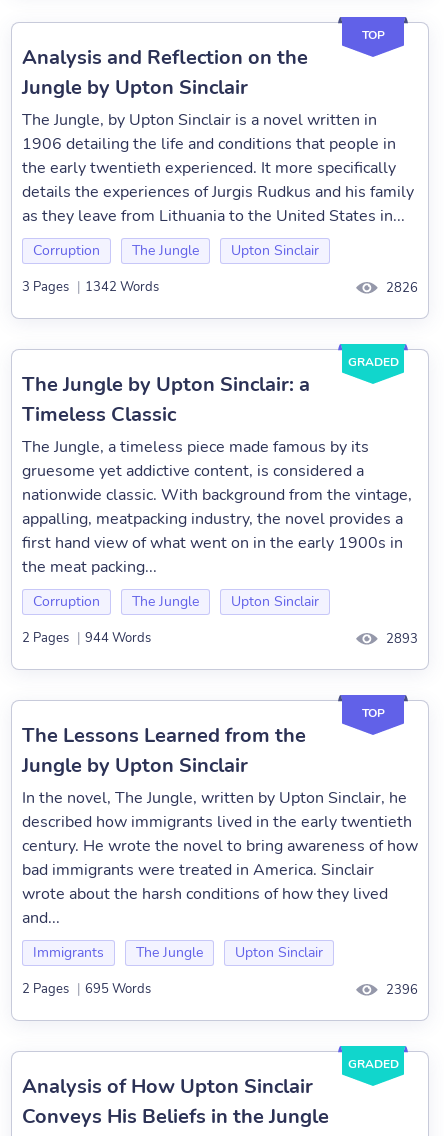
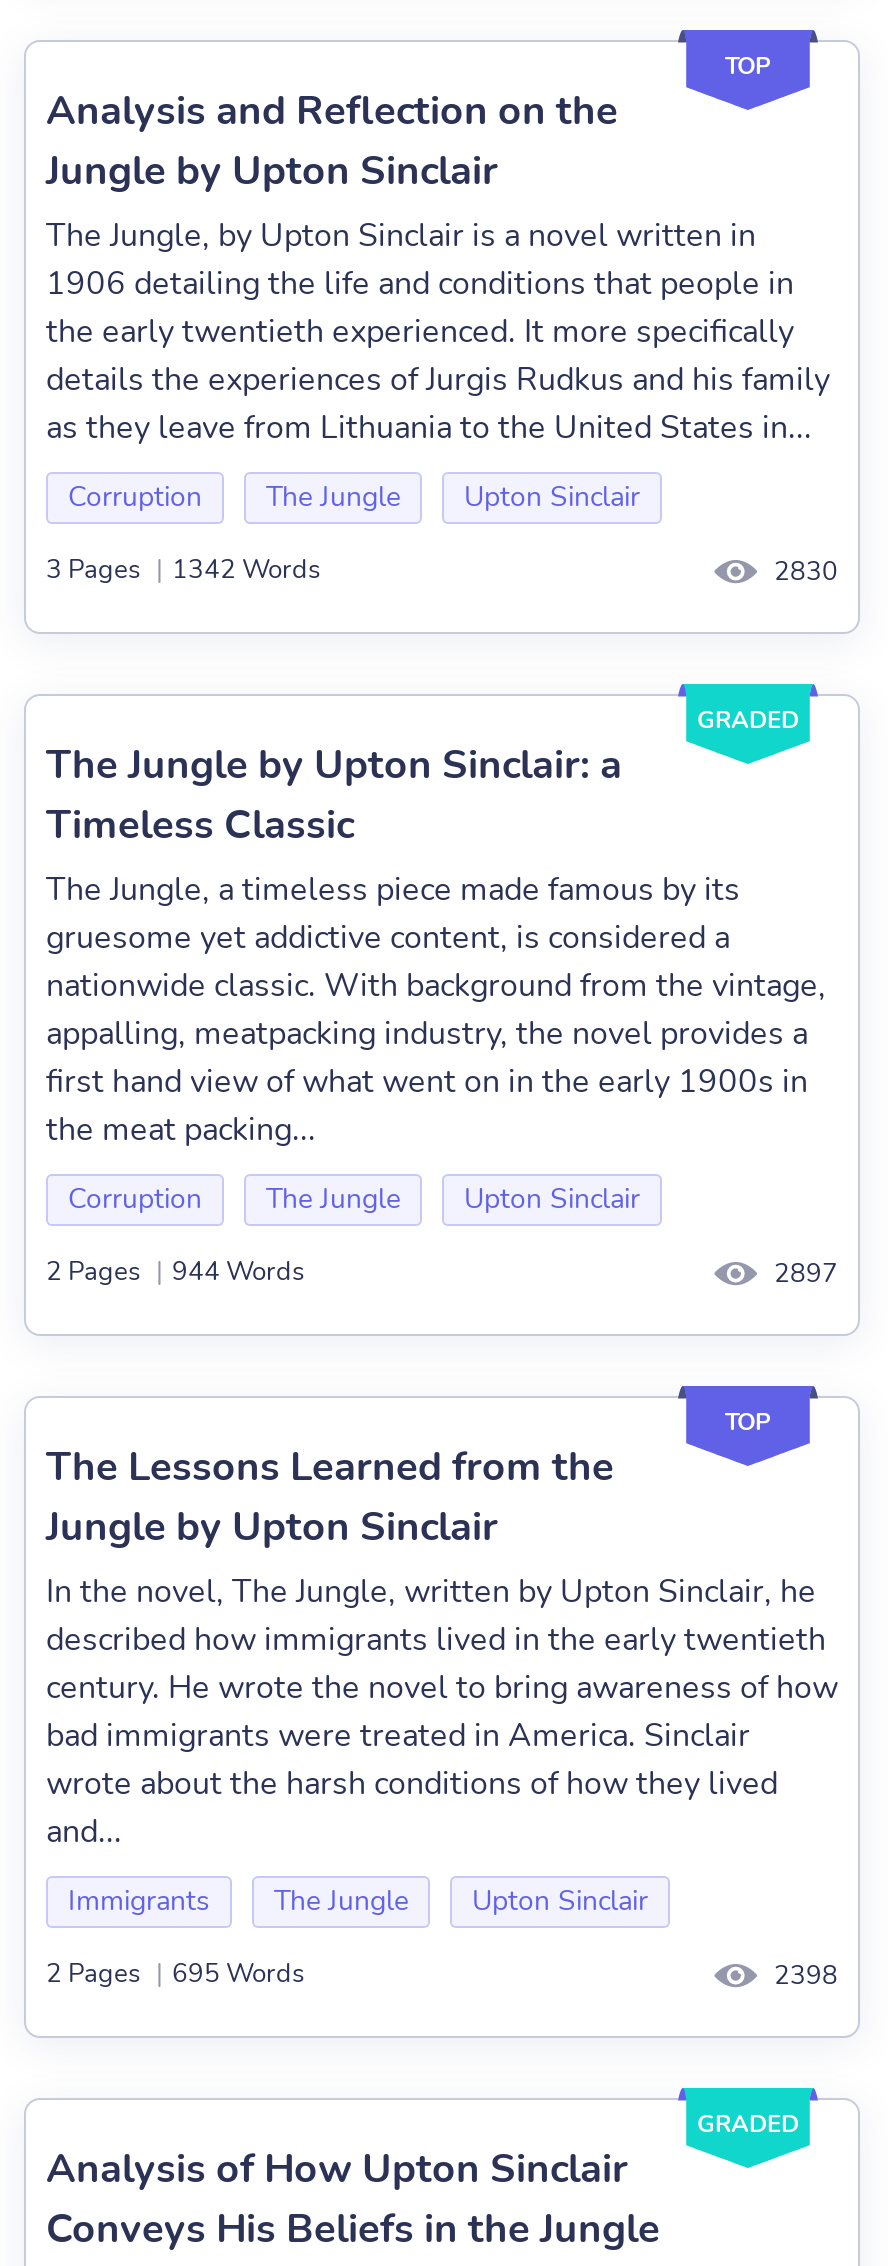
- 2826
+ 2830

- 2893
+ 2897

- 2396
+ 2398
